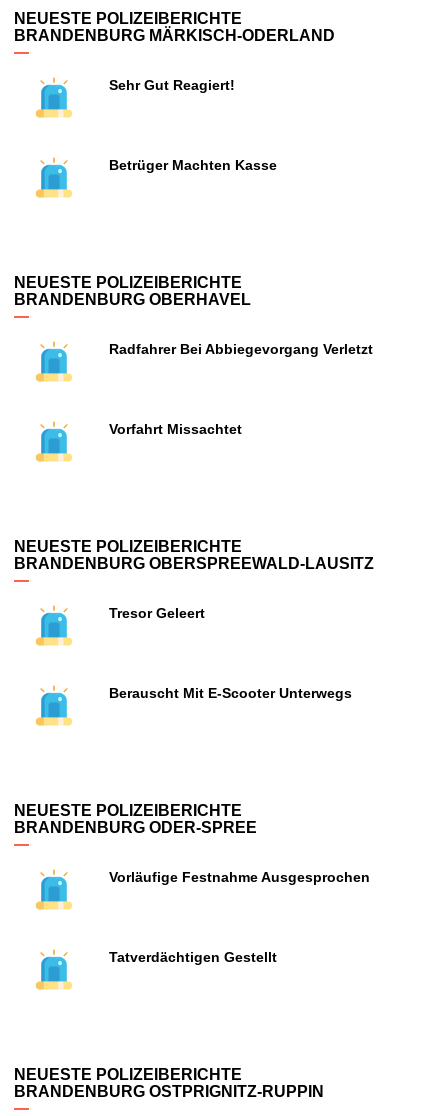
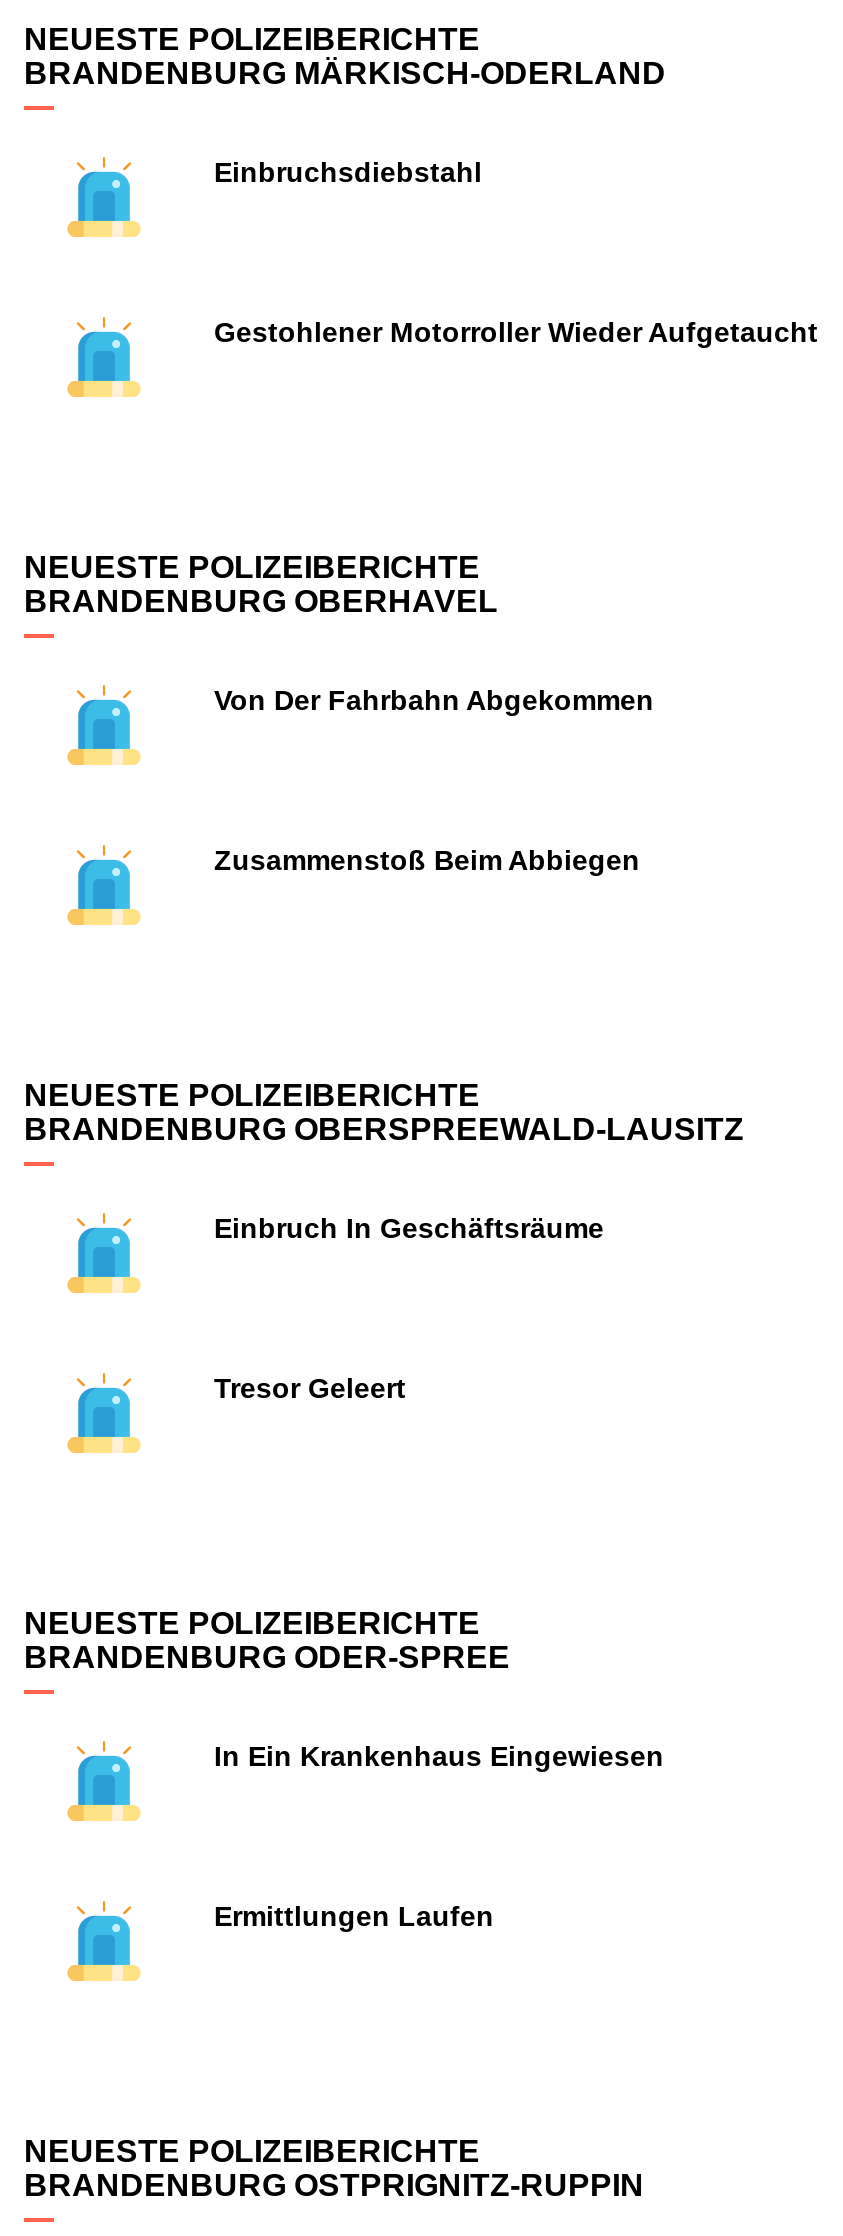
- Sehr Gut Reagiert!
+ Einbruchsdiebstahl

- Betrüger Machten Kasse
+ Gestohlener Motorroller Wieder Aufgetaucht

- Radfahrer Bei Abbiegevorgang Verletzt
+ Von Der Fahrbahn Abgekommen

- Vorfahrt Missachtet
+ Zusammenstoß Beim Abbiegen

+ Einbruch In Geschäftsräume

moved down: Tresor Geleert

- Berauscht Mit E-Scooter Unterwegs

- Vorläufige Festnahme Ausgesprochen
+ In Ein Krankenhaus Eingewiesen

- Tatverdächtigen Gestellt
+ Ermittlungen Laufen
